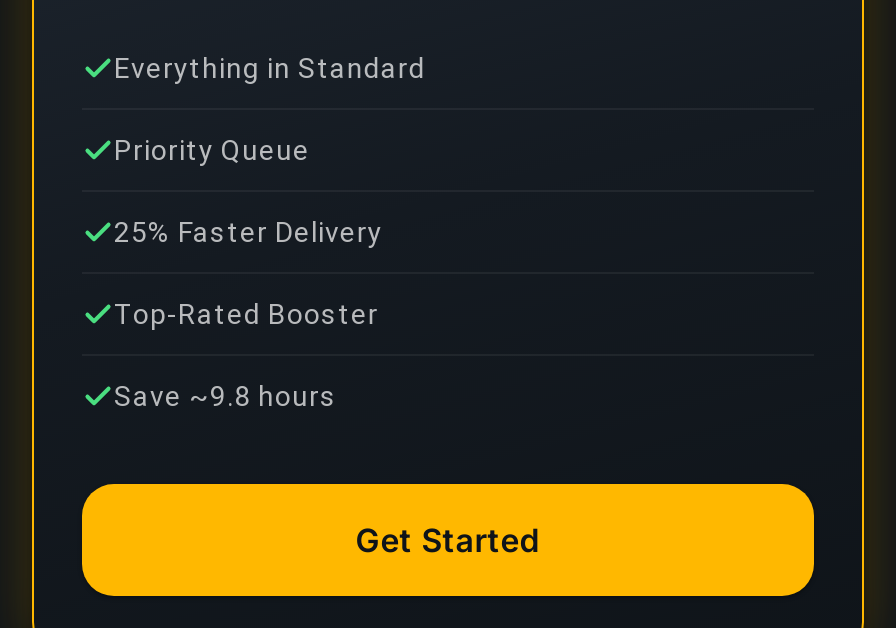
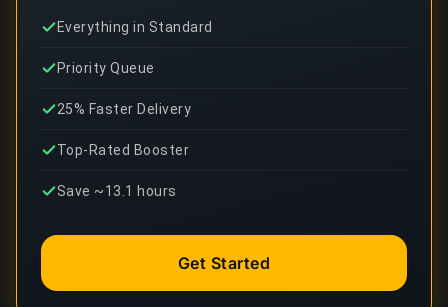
- Save ~9.8 hours
+ Save ~13.1 hours
